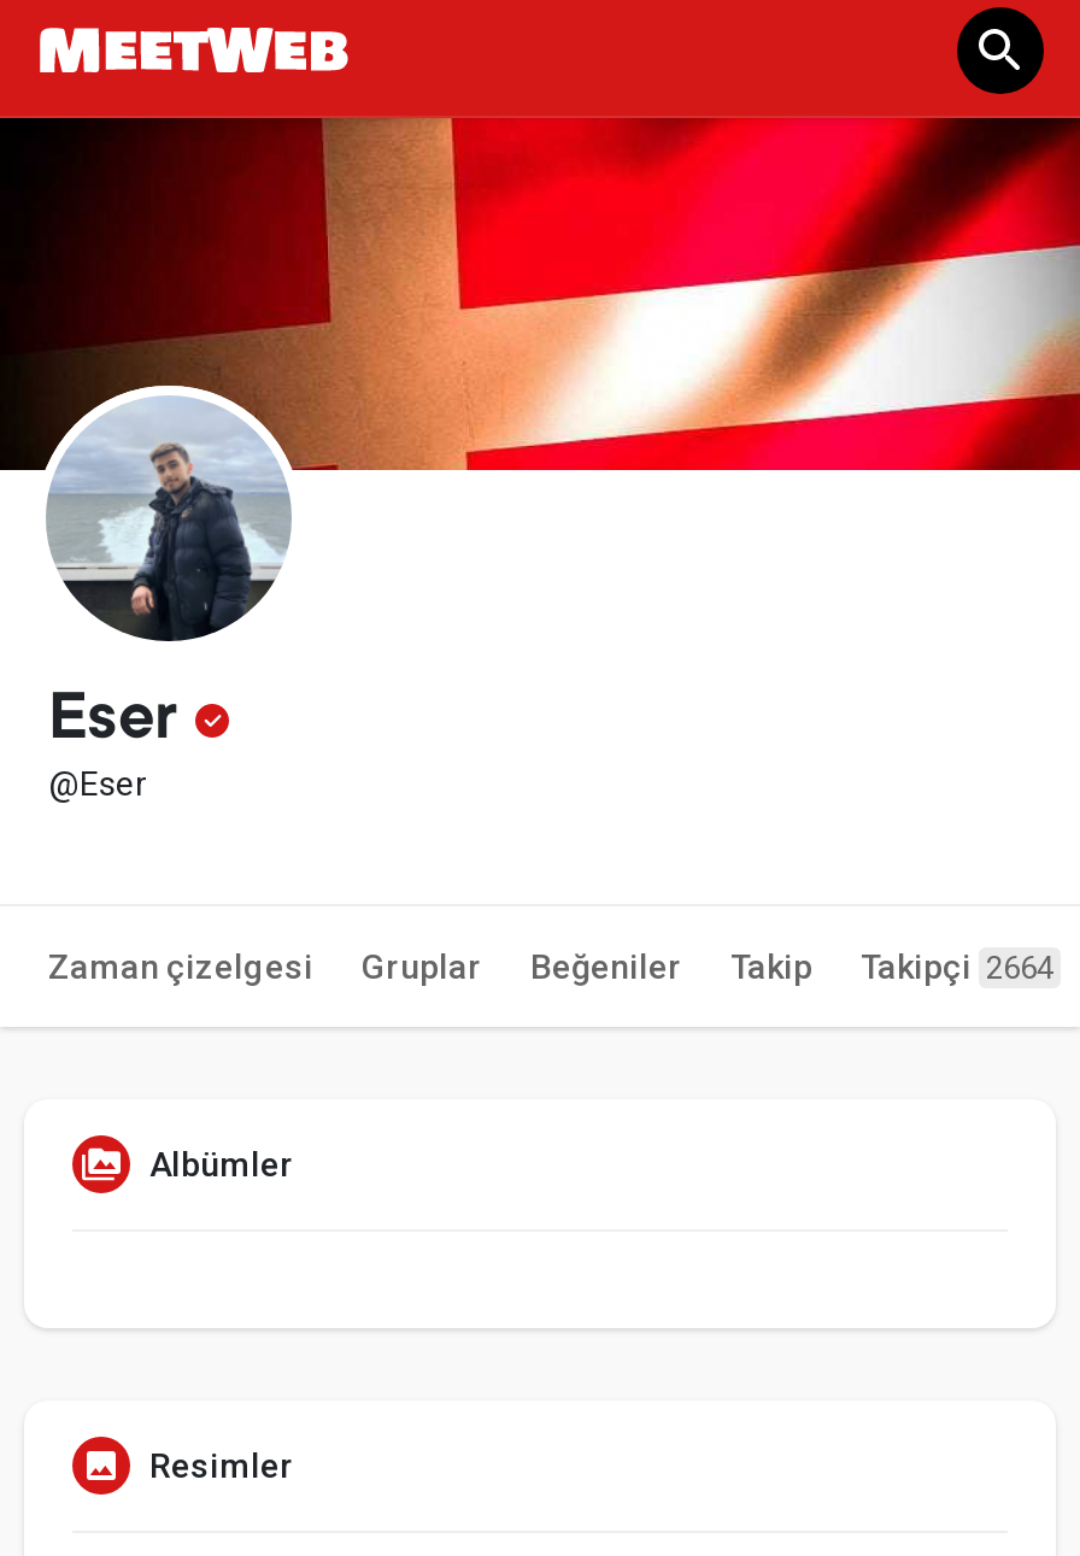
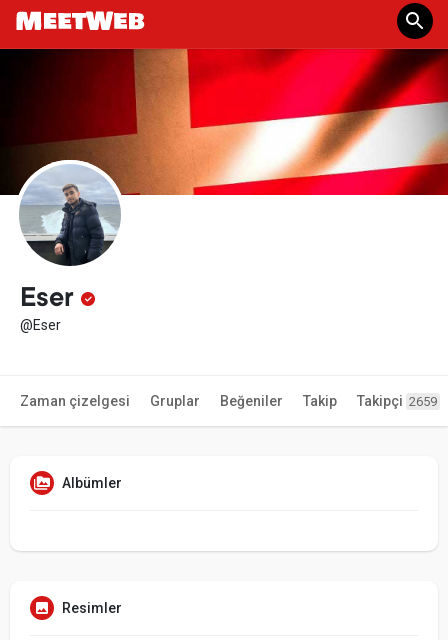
- Zaman çizelgesi Gruplar Beğeniler Takip Takipçi 2664
+ Zaman çizelgesi Gruplar Beğeniler Takip Takipçi 2659
